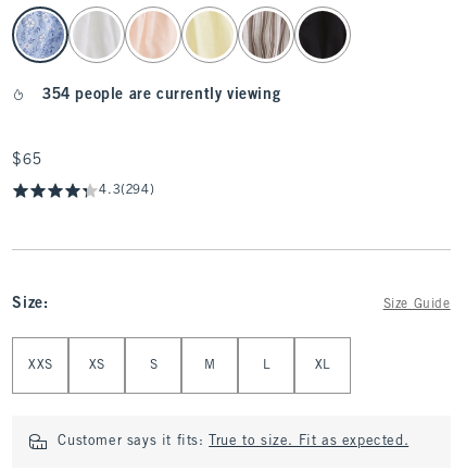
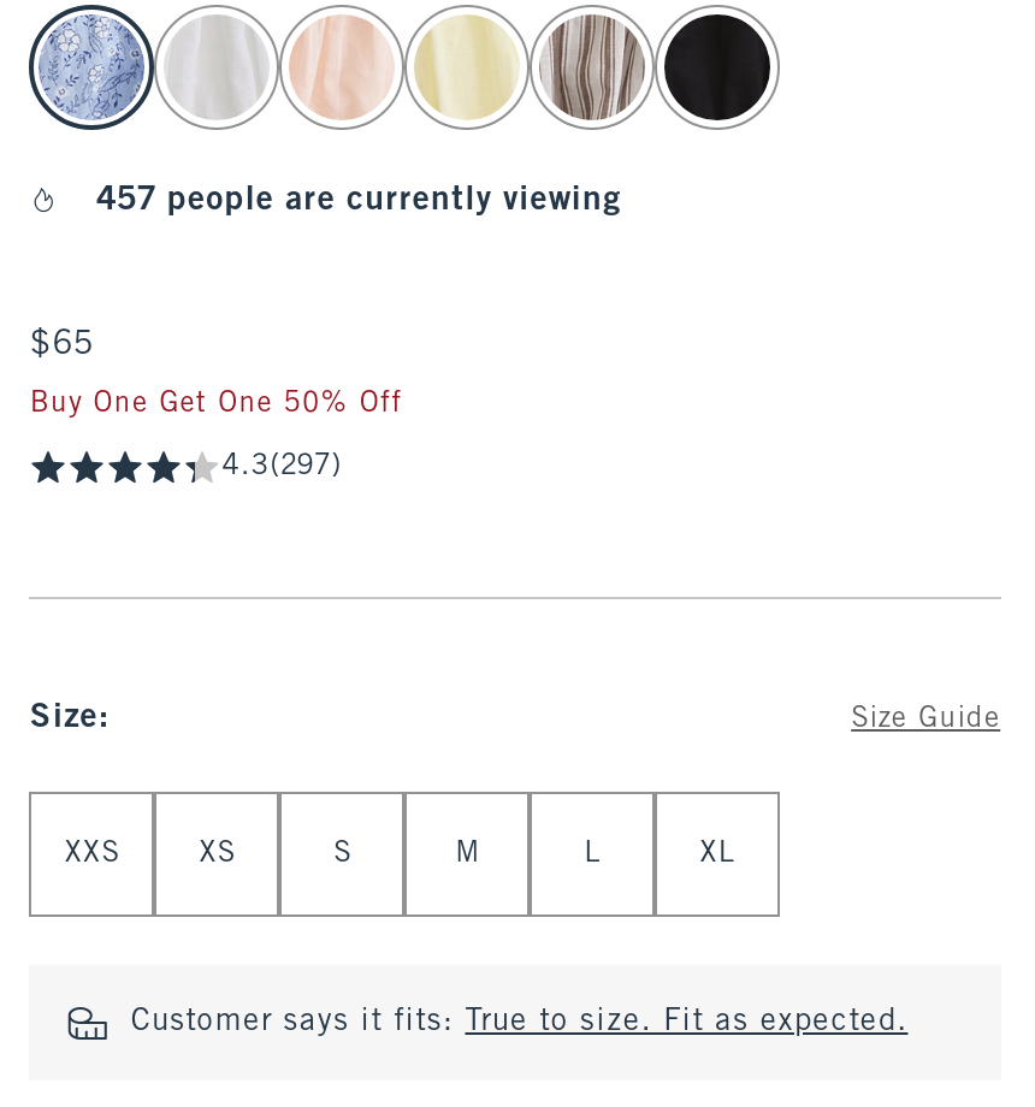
- 354 people are currently viewing
+ 457 people are currently viewing

- 4.3(294)
+ Buy One Get One 50% Off
+ 4.3(297)
